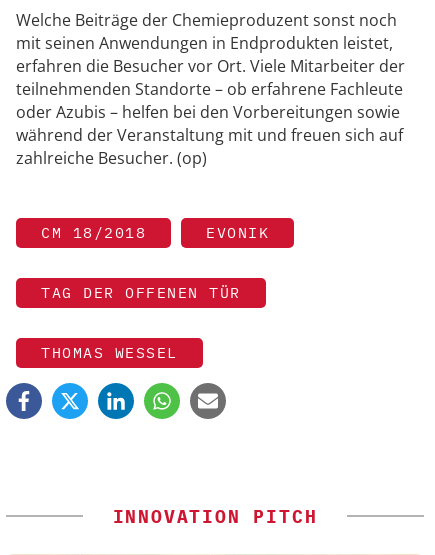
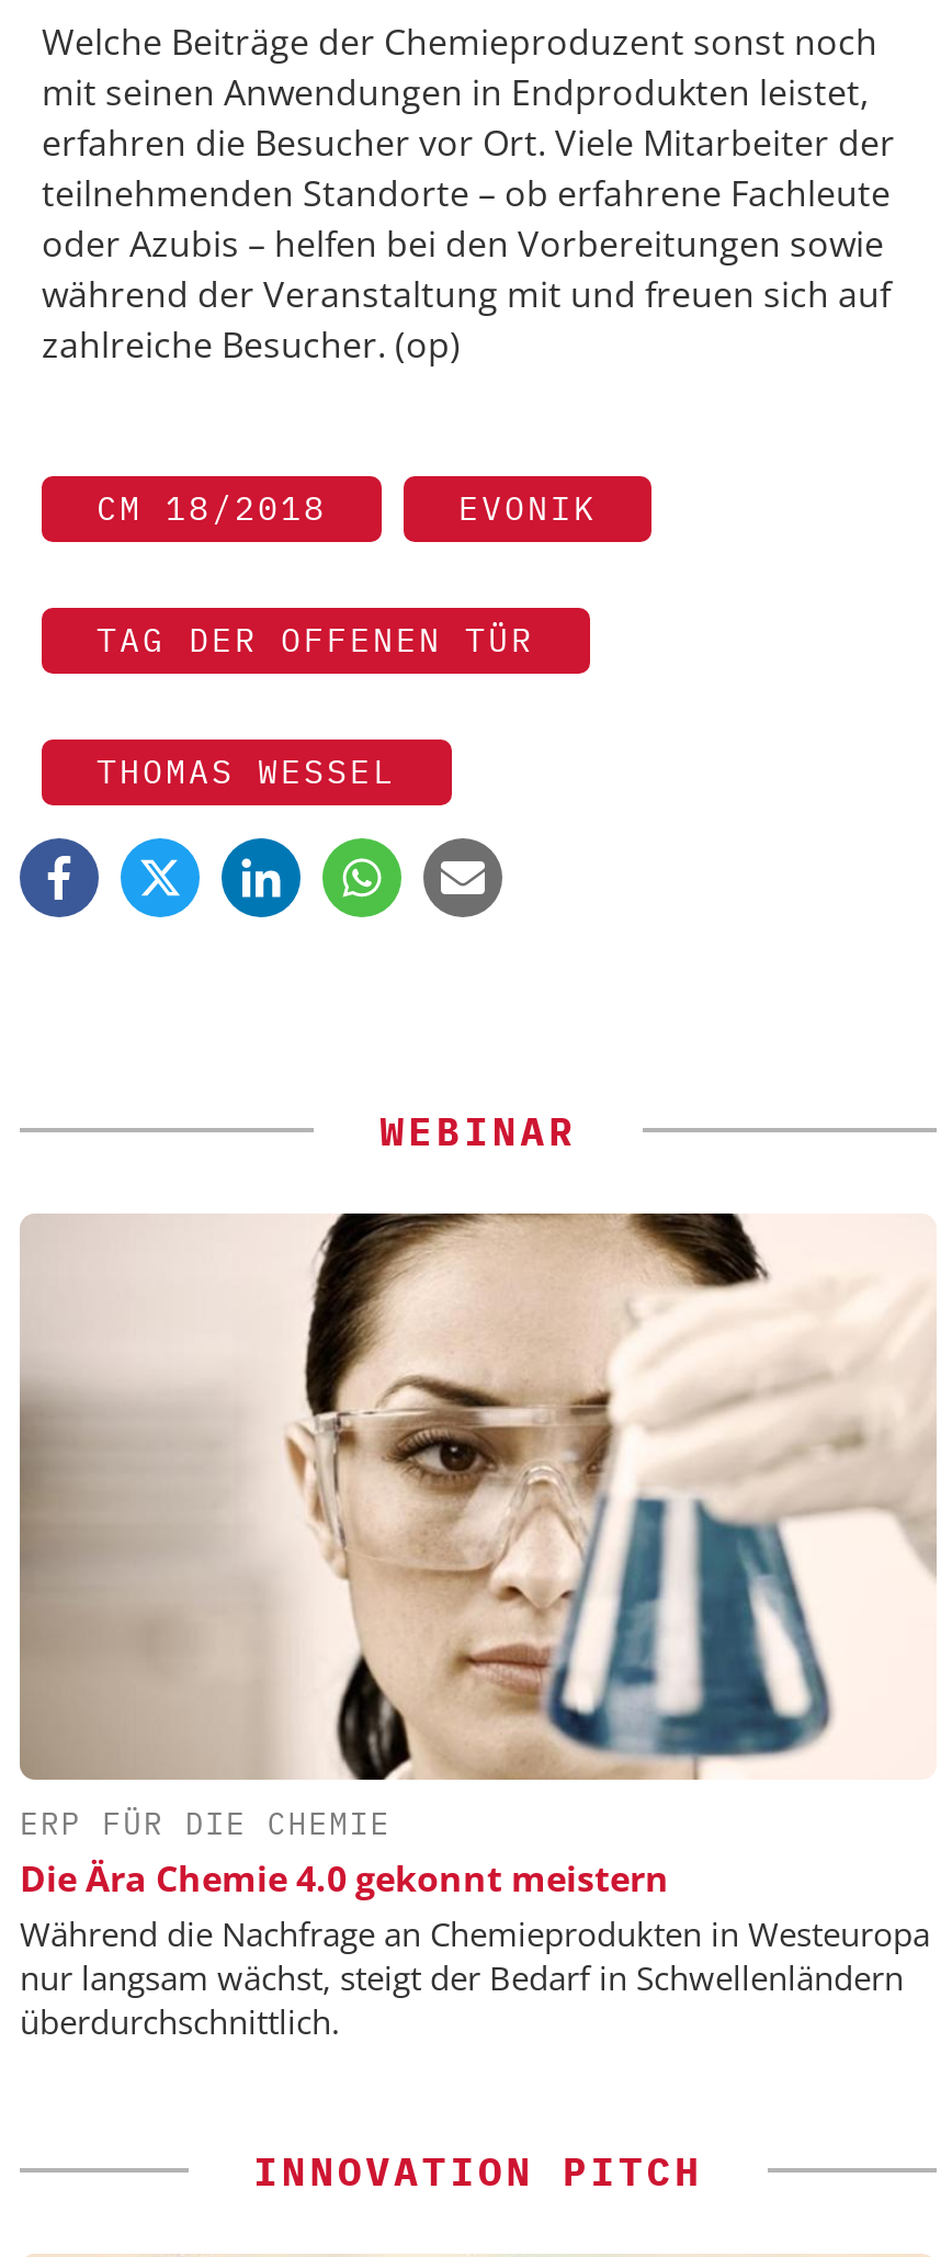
+ [image]
+ ERP FÜR DIE CHEMIE
+ Die Ära Chemie 4.0 gekonnt meistern
+ Während die Nachfrage an Chemieprodukten in Westeuropa
+ nur langsam wächst, steigt der Bedarf in Schwellenländern
+ überdurchschnittlich.

+ WEBINAR
